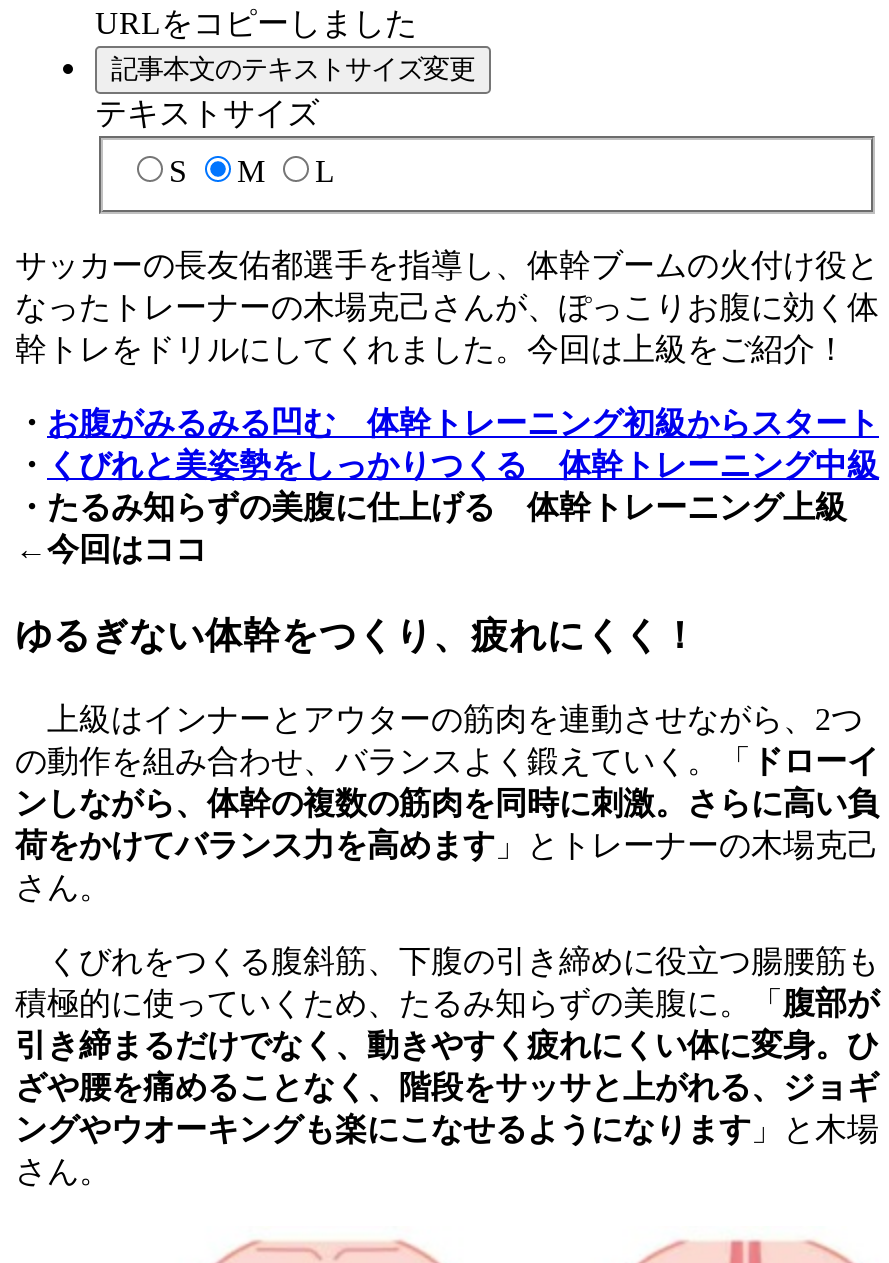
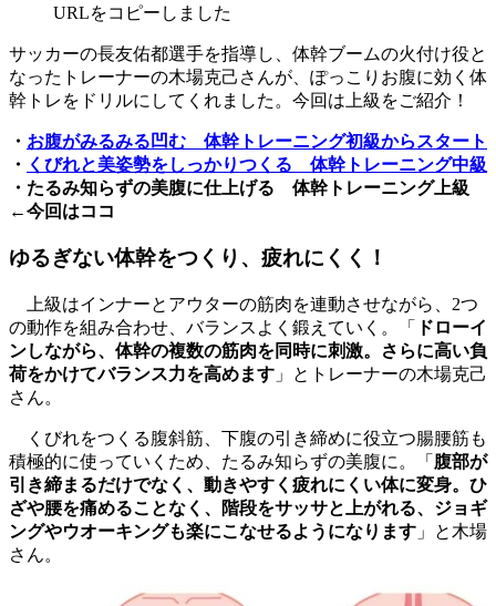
- 記事本文のテキストサイズ変更
- テキストサイズ
- S
- M
- L
